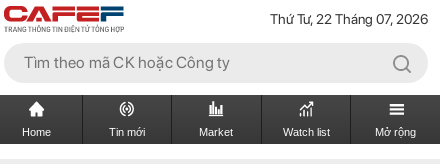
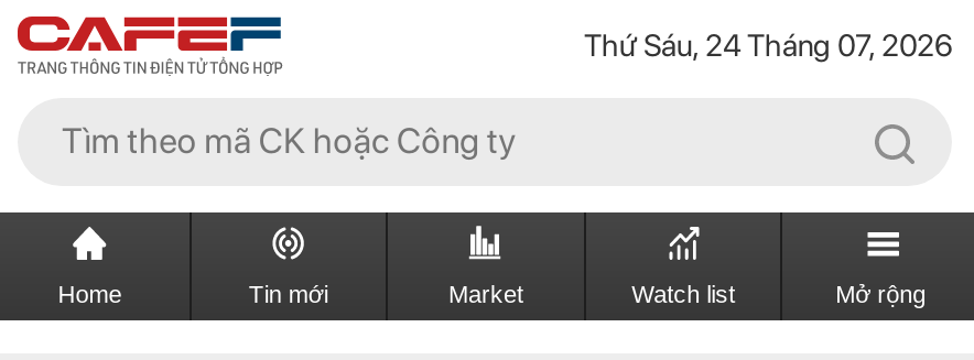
- Thứ Tư, 22 Tháng 07, 2026
+ Thứ Sáu, 24 Tháng 07, 2026
